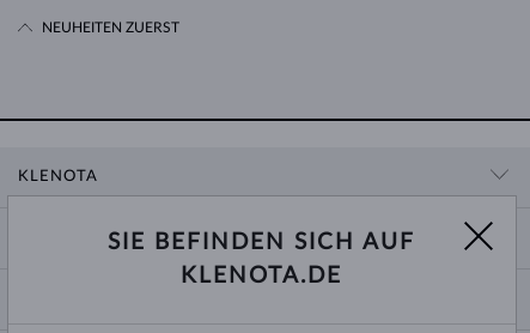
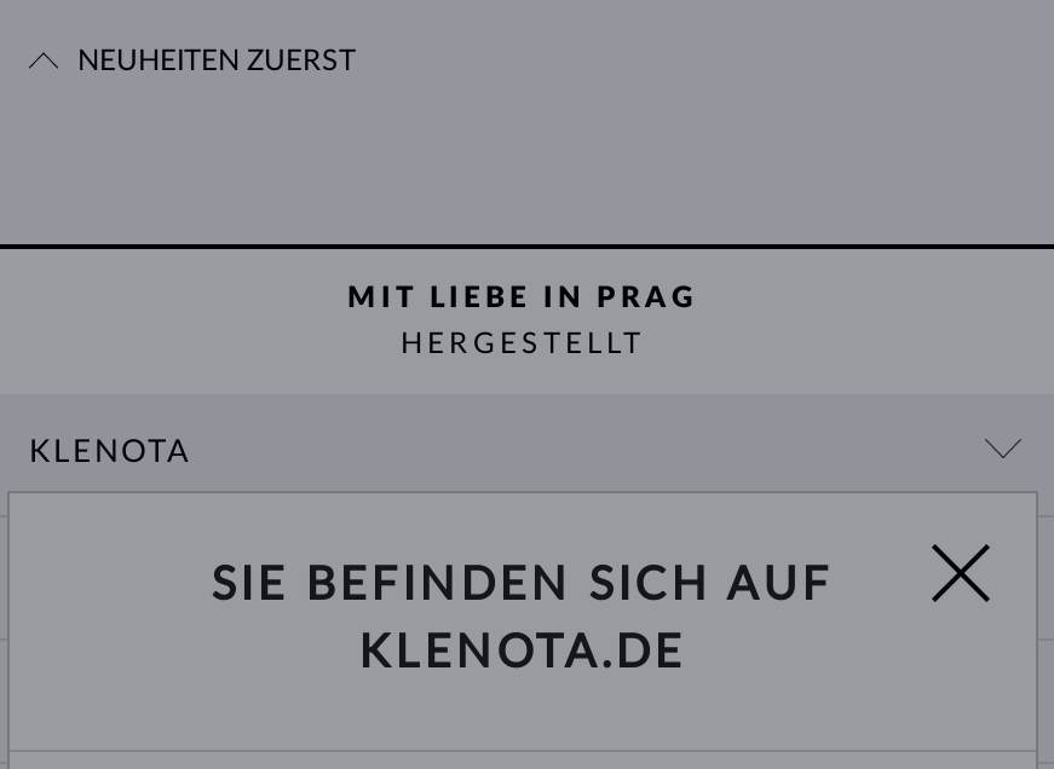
+ MIT LIEBE IN PRAG
+ HERGESTELLT
